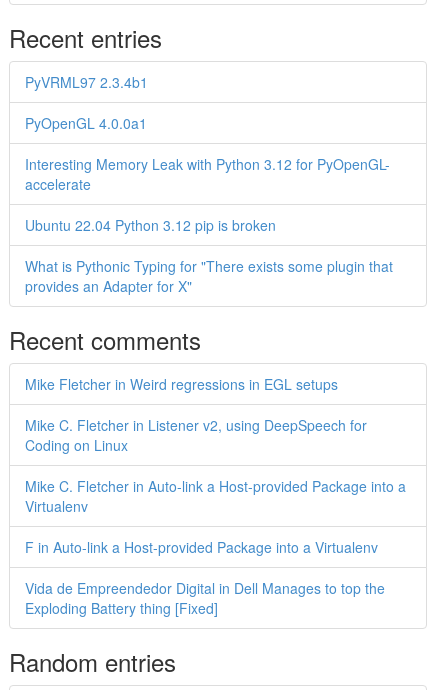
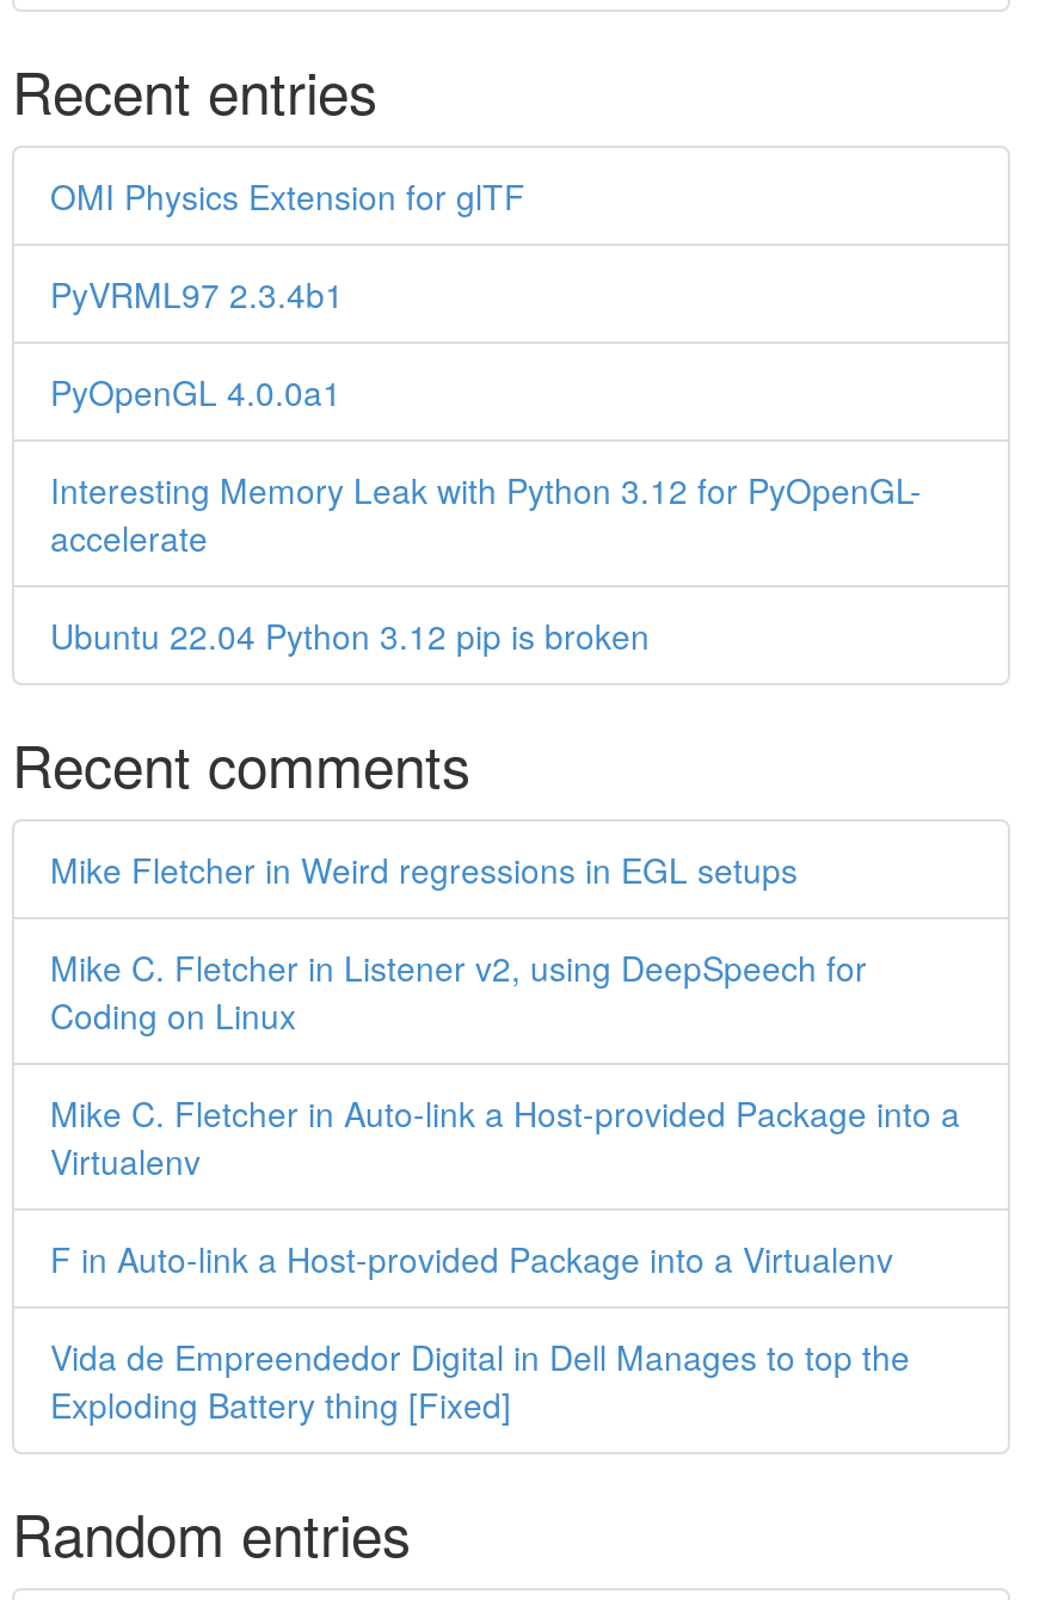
+ OMI Physics Extension for glTF

moved down: PyVRML97 2.3.4b1 | PyOpenGL 4.0.0a1 | Interesting Memory Leak with Python 3.12 for PyOpenGL- | accelerate | Ubuntu 22.04 Python 3.12 pip is broken

- What is Pythonic Typing for "There exists some plugin that
- provides an Adapter for X"
